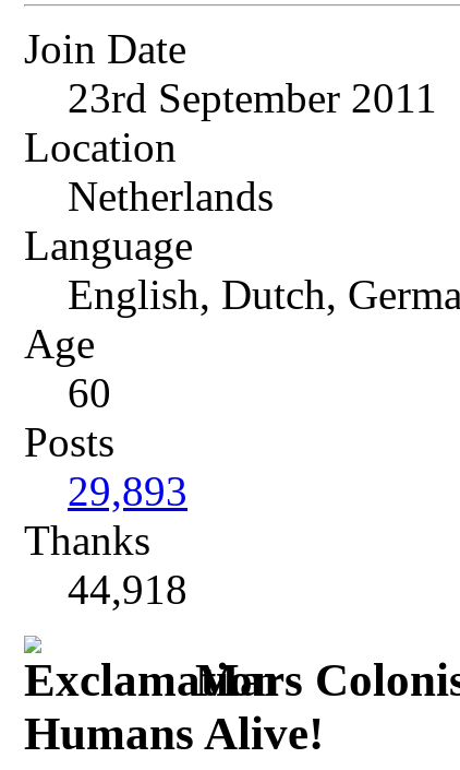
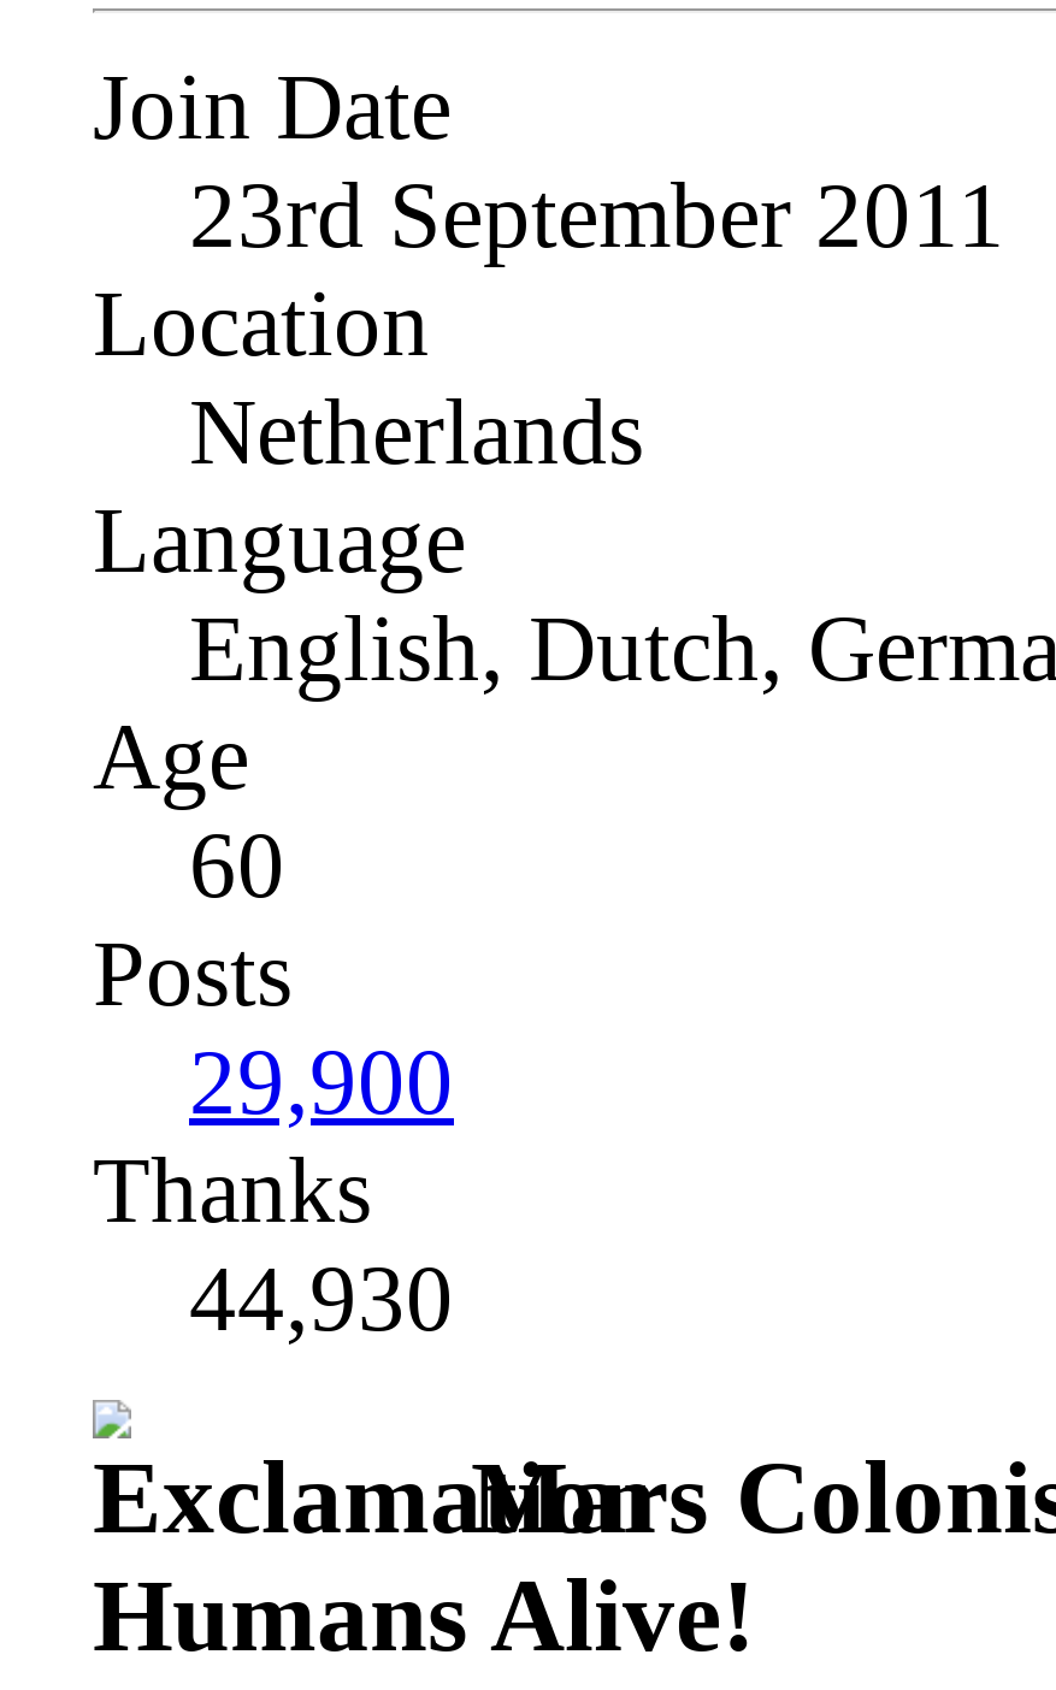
- 29,893
+ 29,900

- 44,918
+ 44,930
